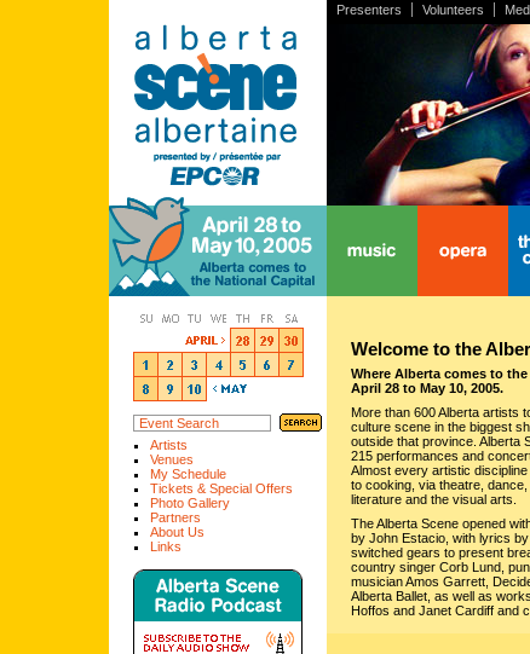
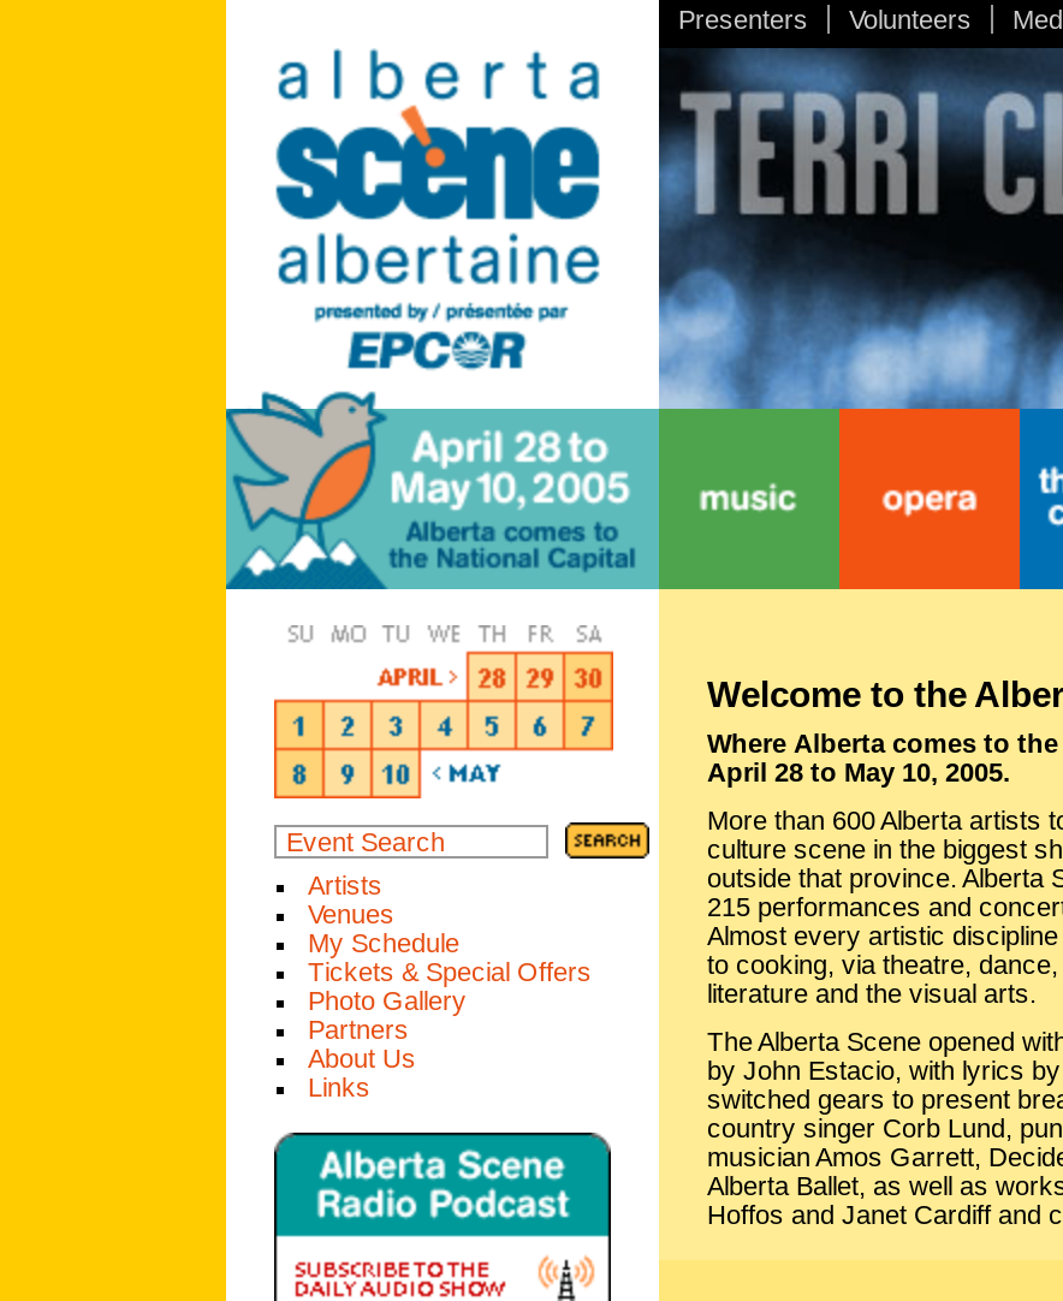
- [image]
+ [image]
